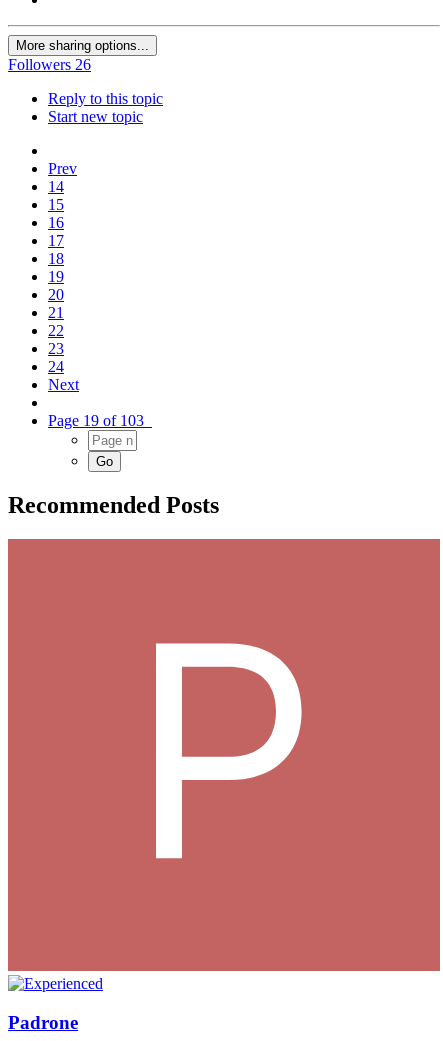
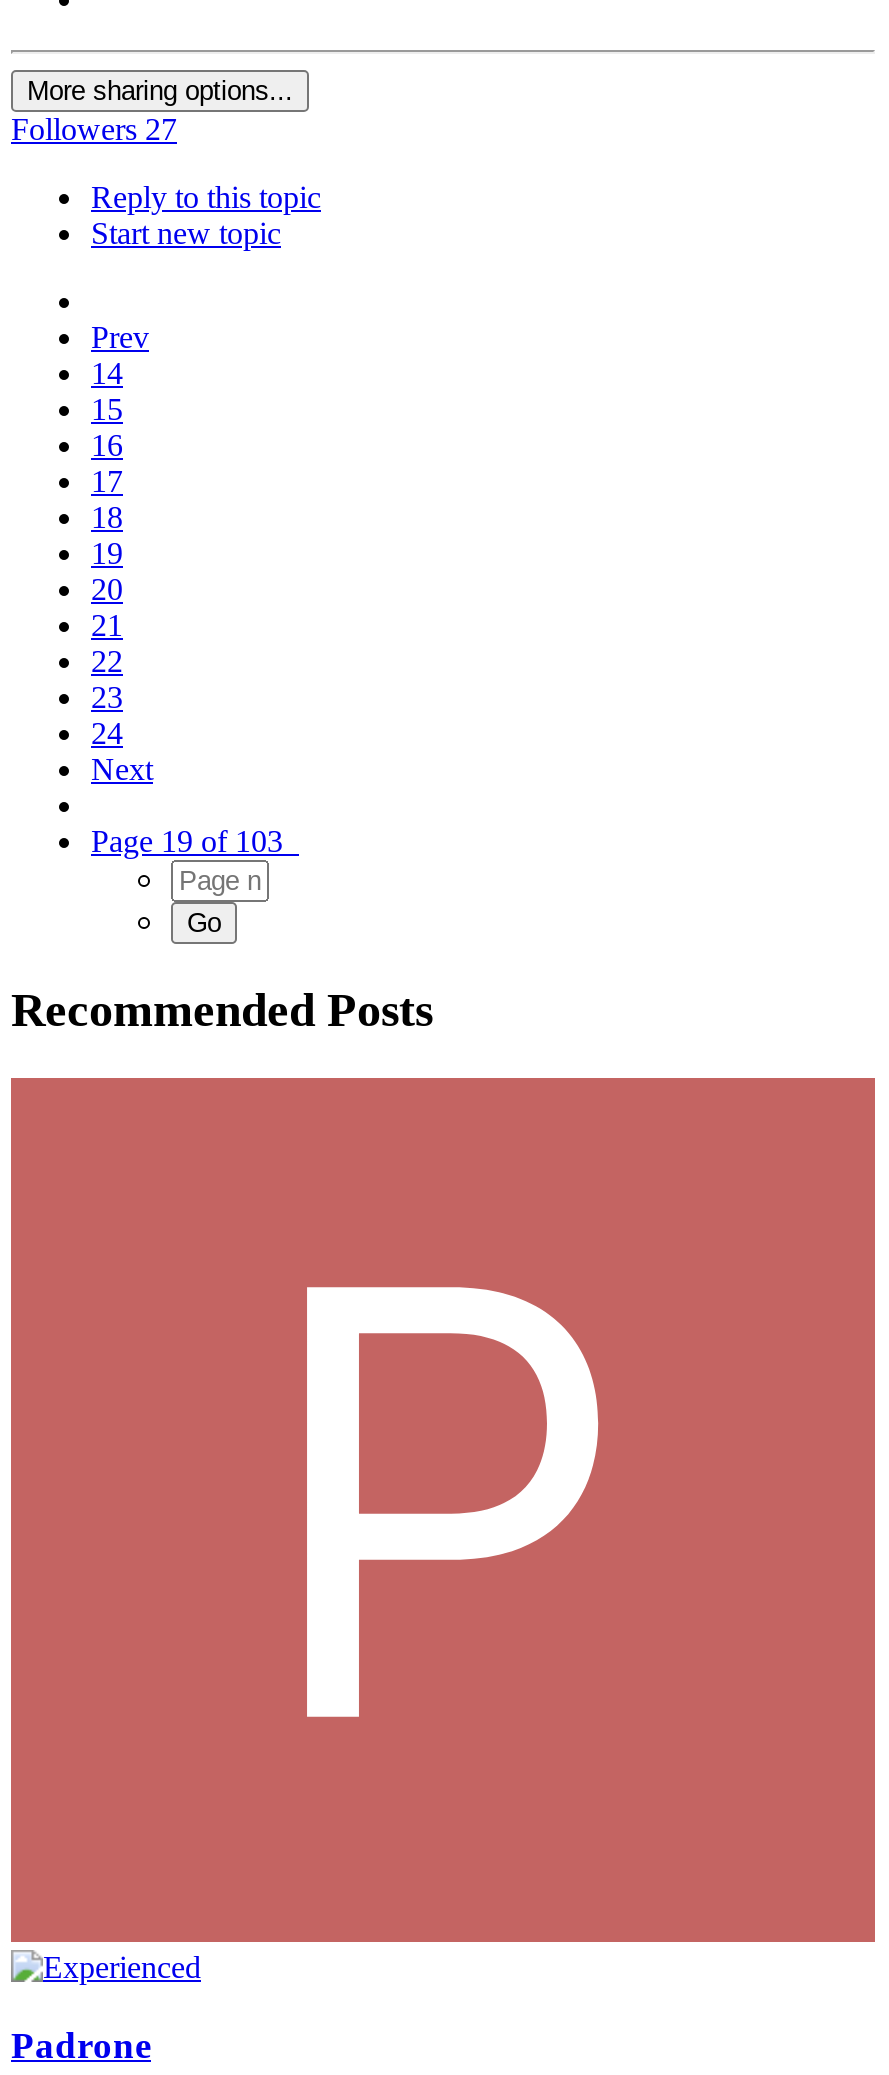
- Followers 26
+ Followers 27
